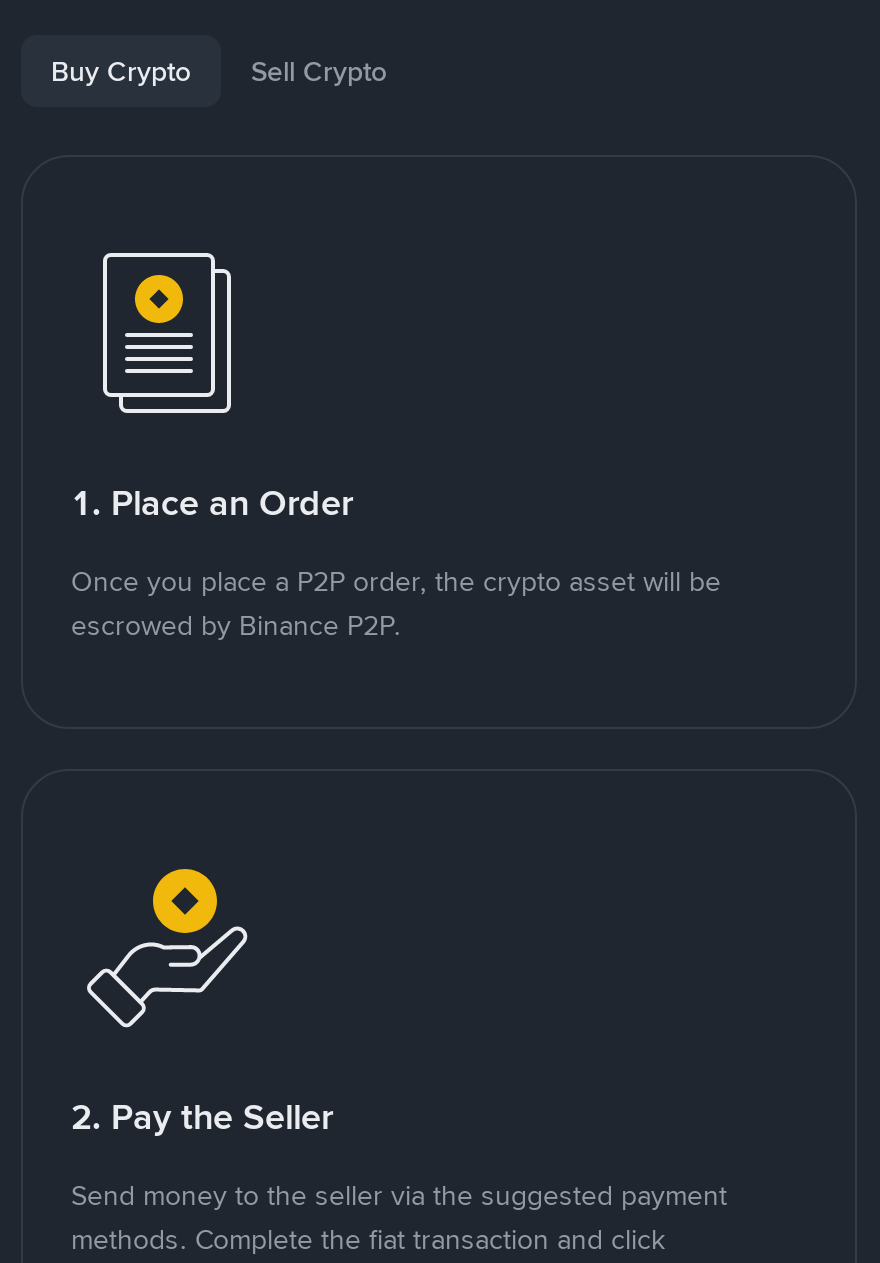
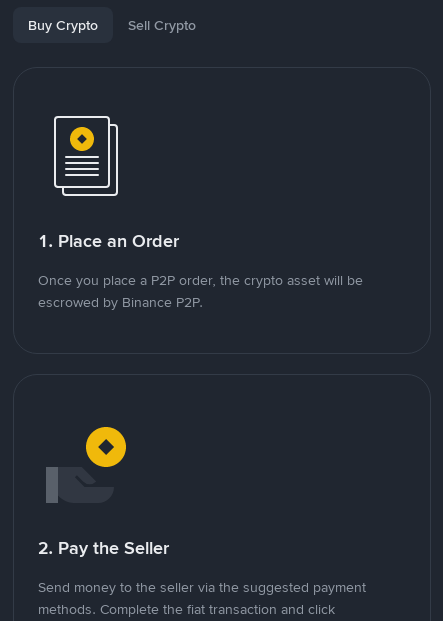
- [image]
+ [image]
